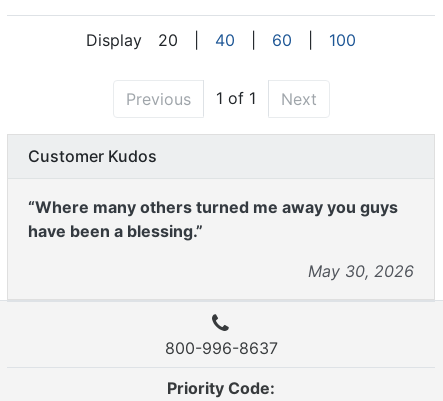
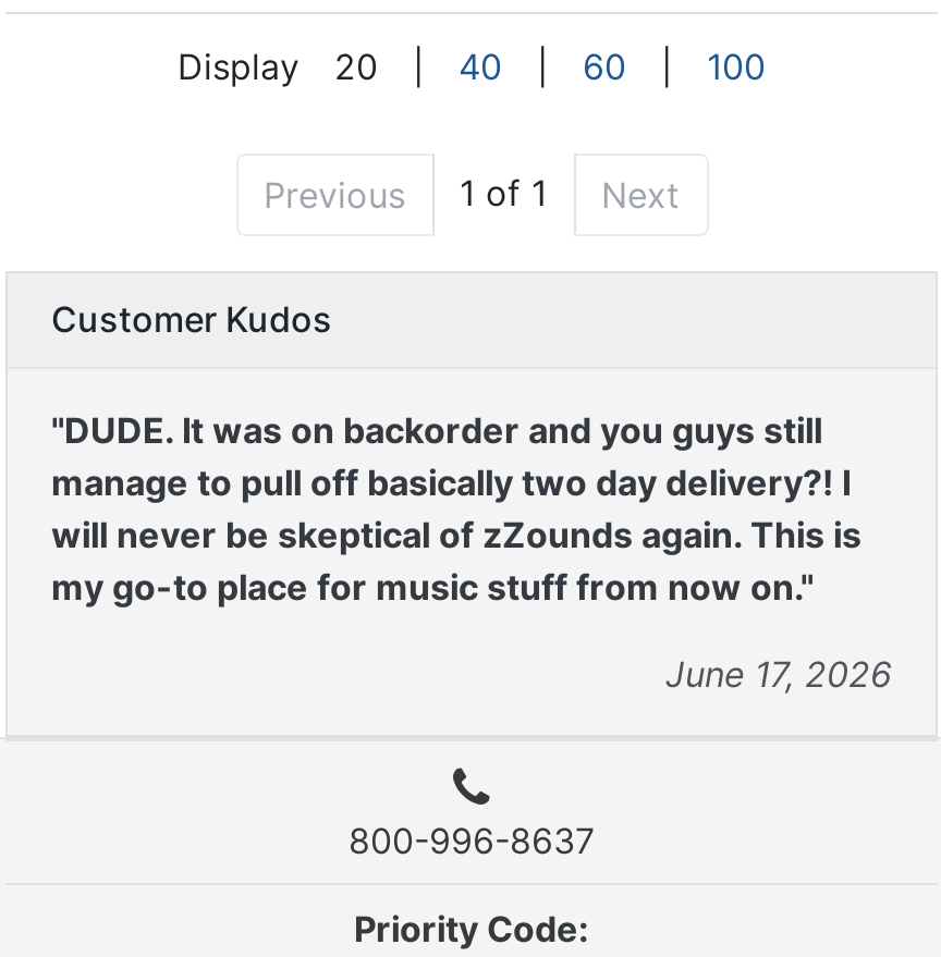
- “Where many others turned me away you guys
- have been a blessing.”
+ "DUDE. It was on backorder and you guys still
+ manage to pull off basically two day delivery?! I
+ will never be skeptical of zZounds again. This is
+ my go-to place for music stuff from now on."

- May 30, 2026
+ June 17, 2026
